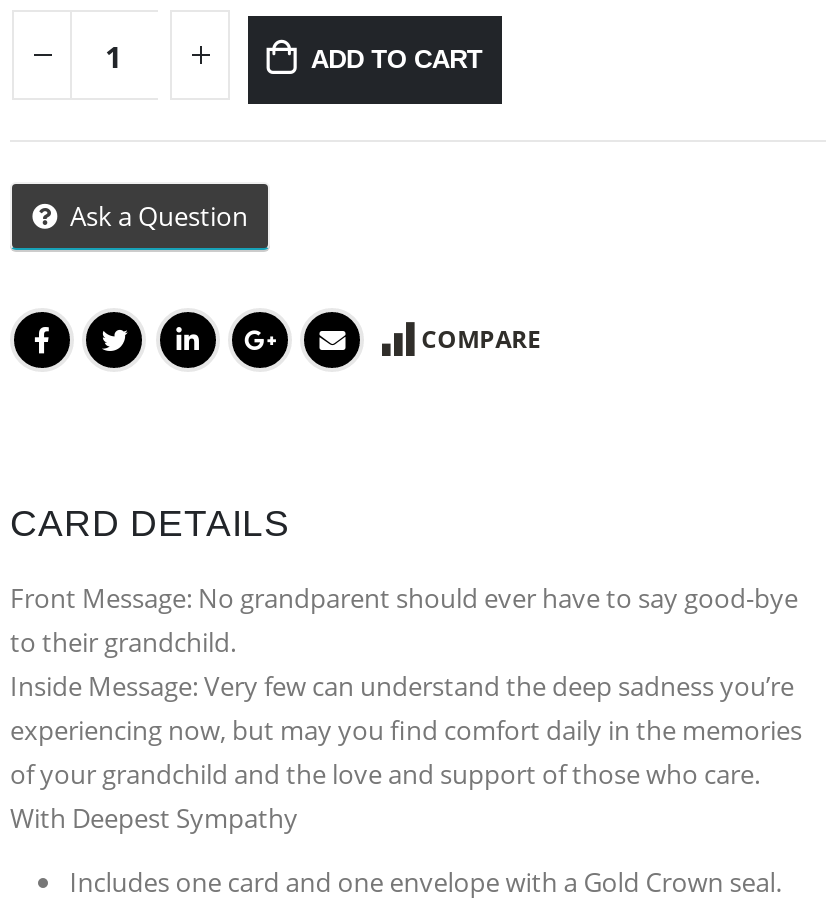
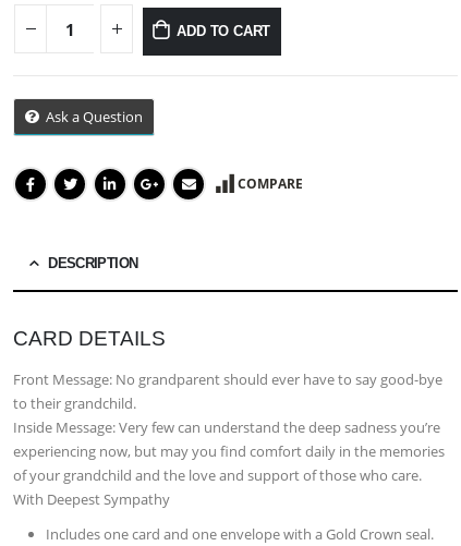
+ DESCRIPTION
